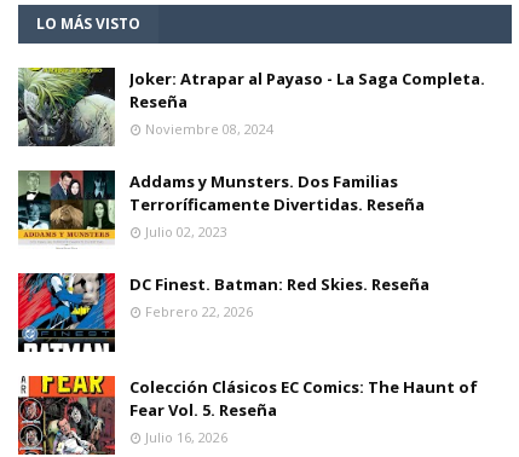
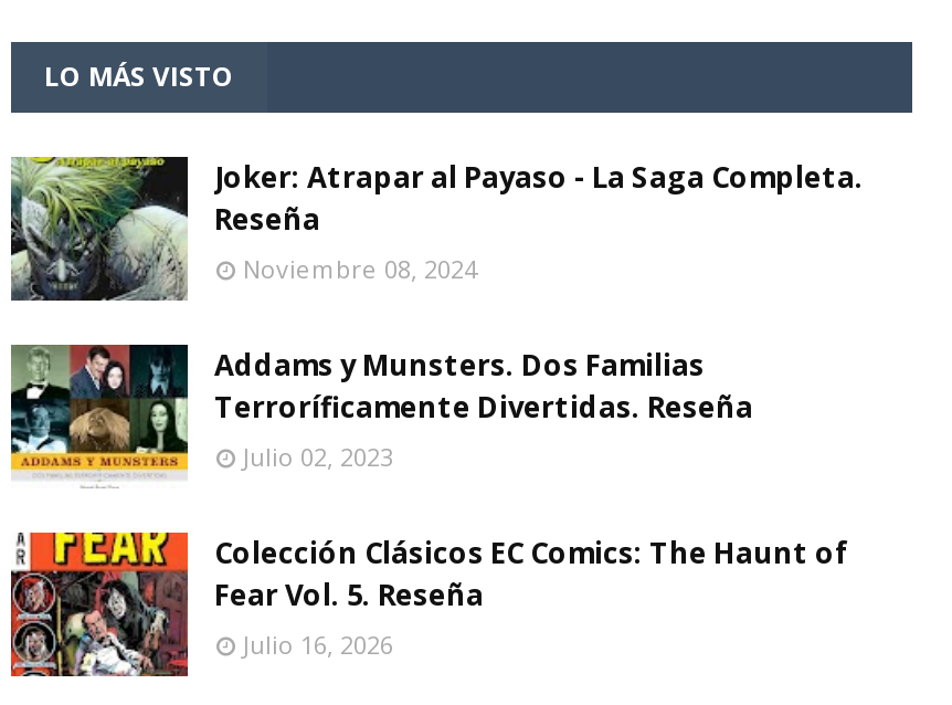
- [image]
- DC Finest. Batman: Red Skies. Reseña
- Febrero 22, 2026
